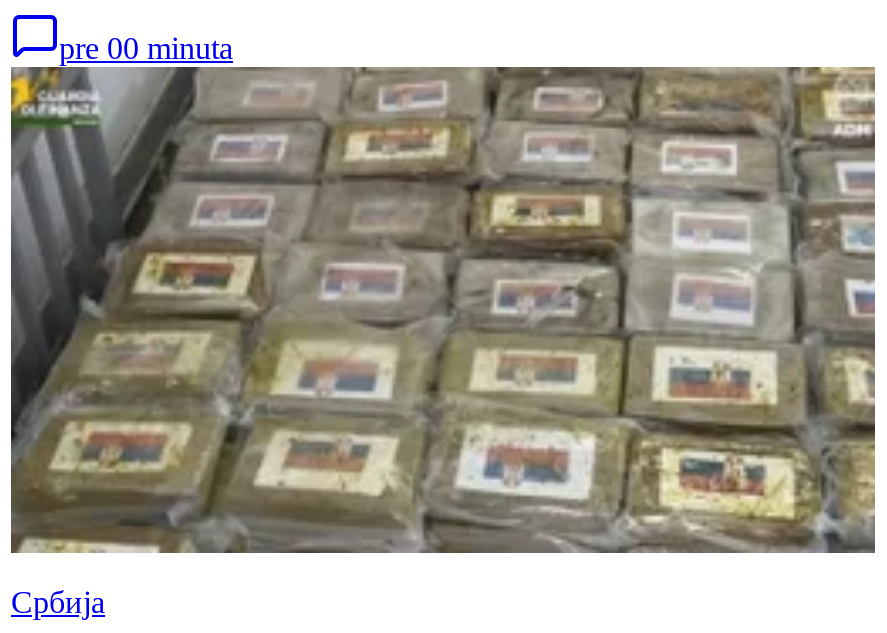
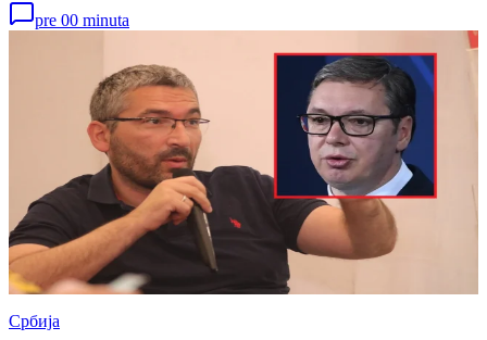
- [image]
+ [image]
